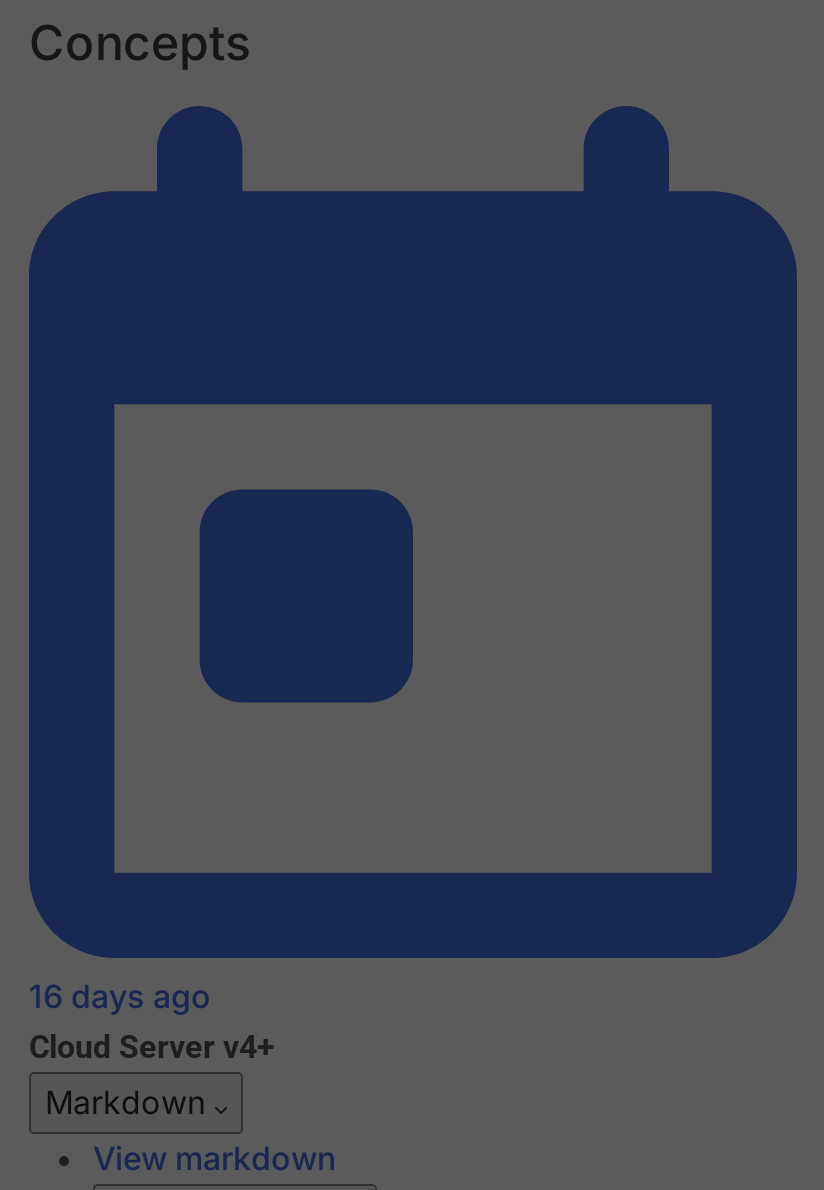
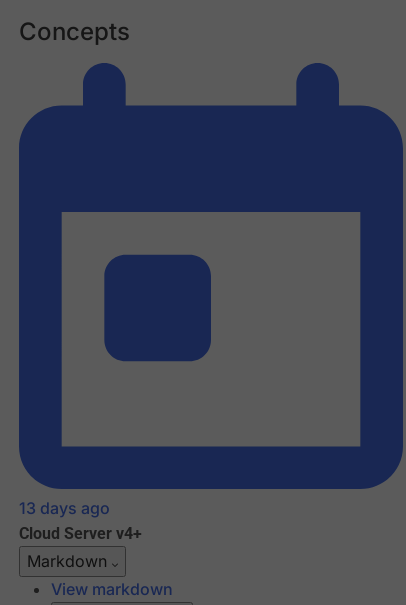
- 16 days ago
+ 13 days ago
